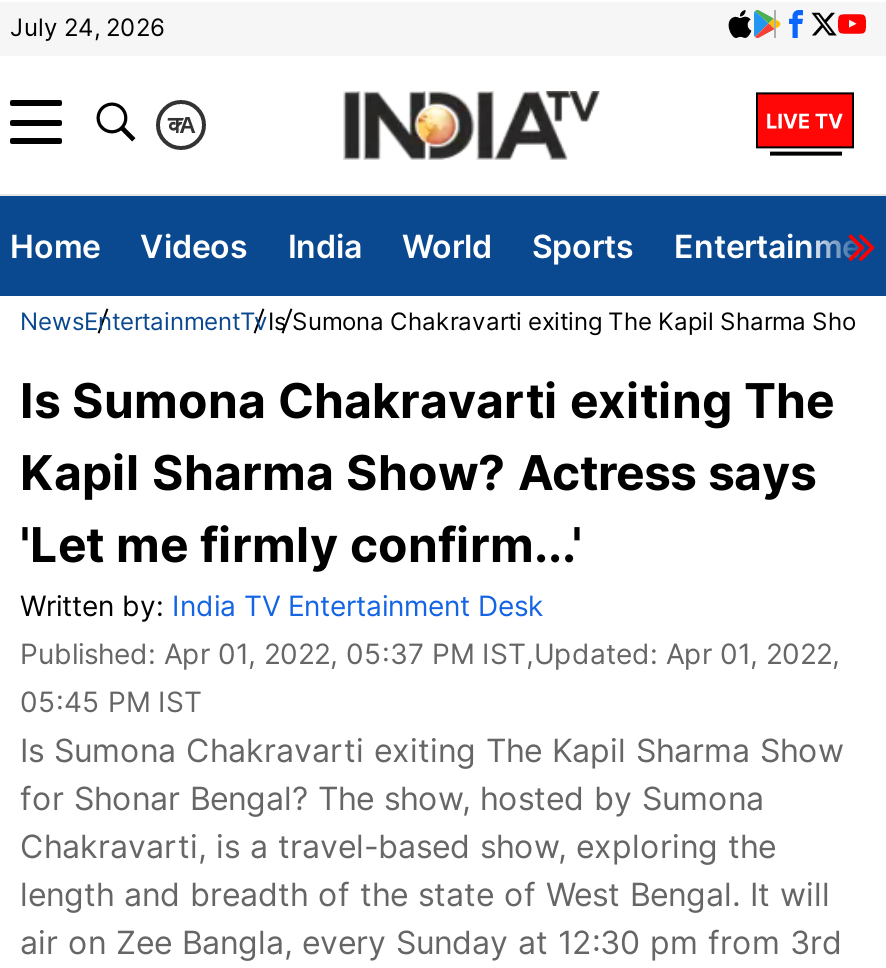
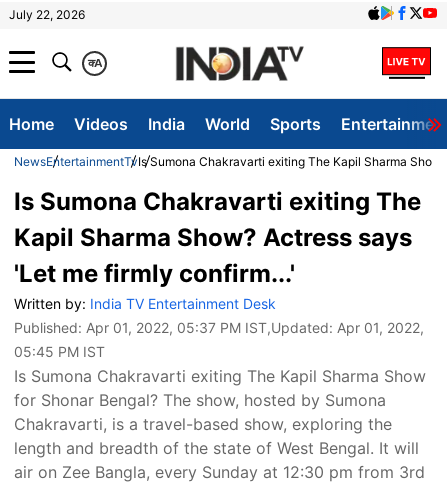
- July 24, 2026
+ July 22, 2026
